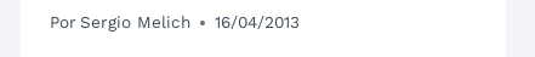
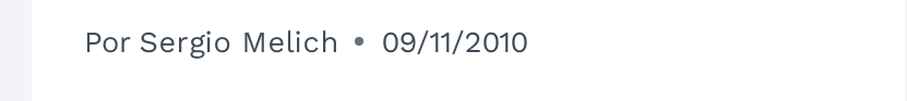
- Por Sergio Melich 16/04/2013
+ Por Sergio Melich 09/11/2010
